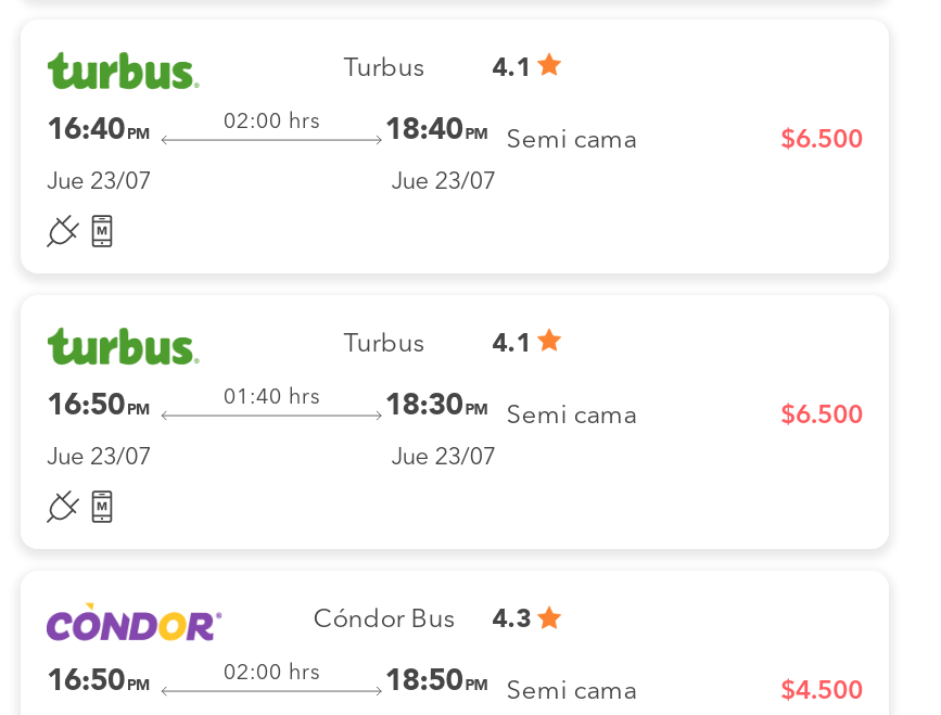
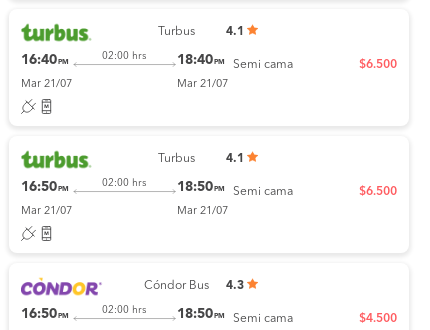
- Jue 23/07
- Jue 23/07
+ Mar 21/07
+ Mar 21/07

- 01:40 hrs
- 18:30PM
+ 02:00 hrs
+ 18:50PM

- Jue 23/07
- Jue 23/07
+ Mar 21/07
+ Mar 21/07
